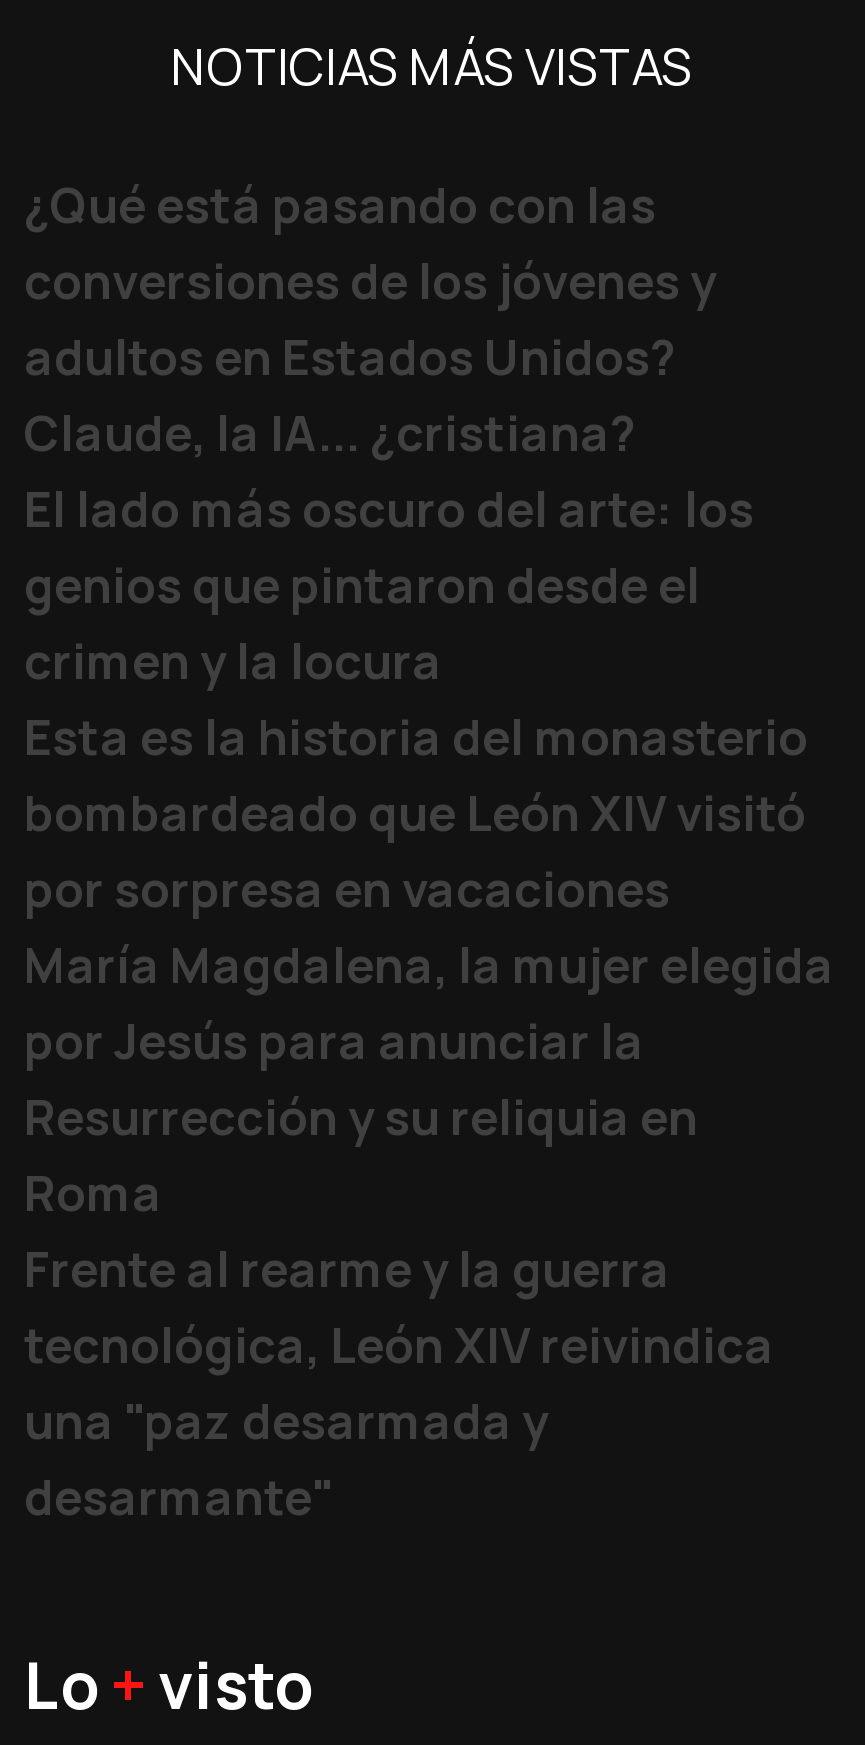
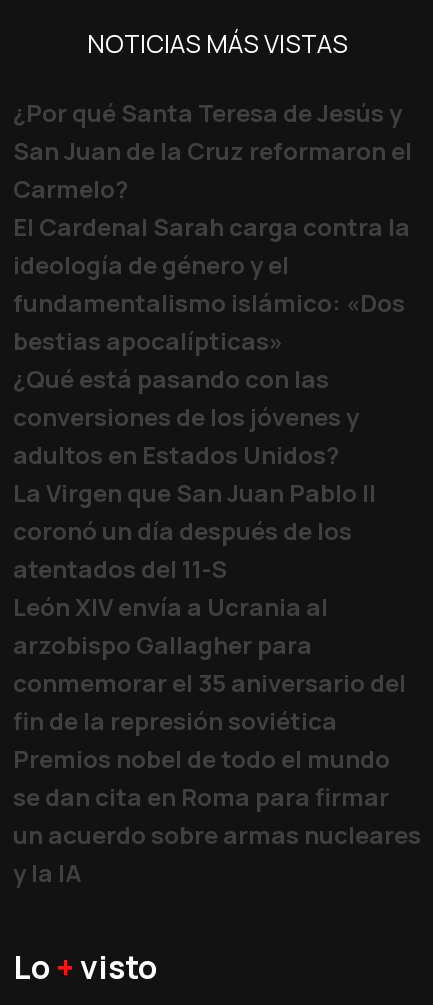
+ ¿Por qué Santa Teresa de Jesús y
+ San Juan de la Cruz reformaron el
+ Carmelo?
+ El Cardenal Sarah carga contra la
+ ideología de género y el
+ fundamentalismo islámico: «Dos
+ bestias apocalípticas»

moved down: ¿Qué está pasando con las | conversiones de los jóvenes y | adultos en Estados Unidos?

- Claude, la IA... ¿cristiana?
- El lado más oscuro del arte: los
- genios que pintaron desde el
- crimen y la locura
- Esta es la historia del monasterio
- bombardeado que León XIV visitó
- por sorpresa en vacaciones
- María Magdalena, la mujer elegida
- por Jesús para anunciar la
- Resurrección y su reliquia en
- Roma
- Frente al rearme y la guerra
- tecnológica, León XIV reivindica
- una "paz desarmada y
- desarmante"
+ La Virgen que San Juan Pablo II
+ coronó un día después de los
+ atentados del 11-S
+ León XIV envía a Ucrania al
+ arzobispo Gallagher para
+ conmemorar el 35 aniversario del
+ fin de la represión soviética
+ Premios nobel de todo el mundo
+ se dan cita en Roma para firmar
+ un acuerdo sobre armas nucleares
+ y la IA
